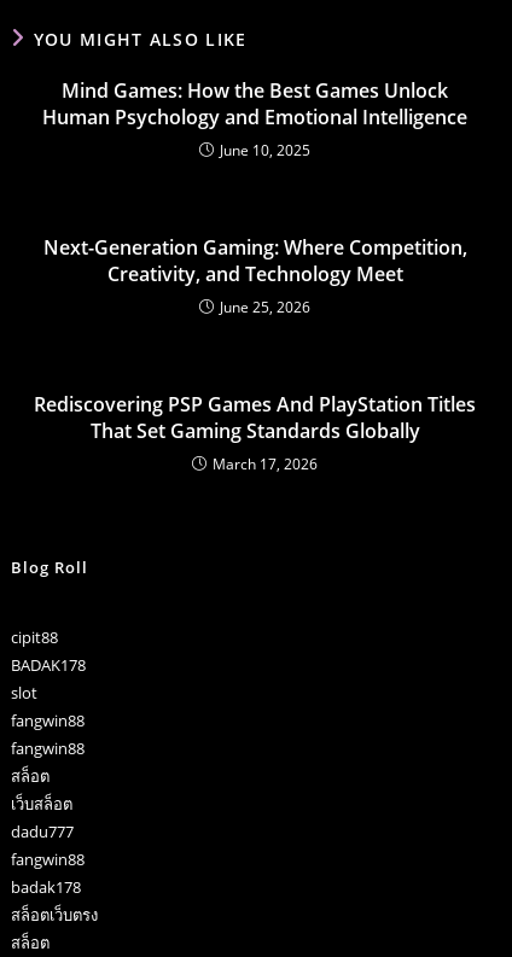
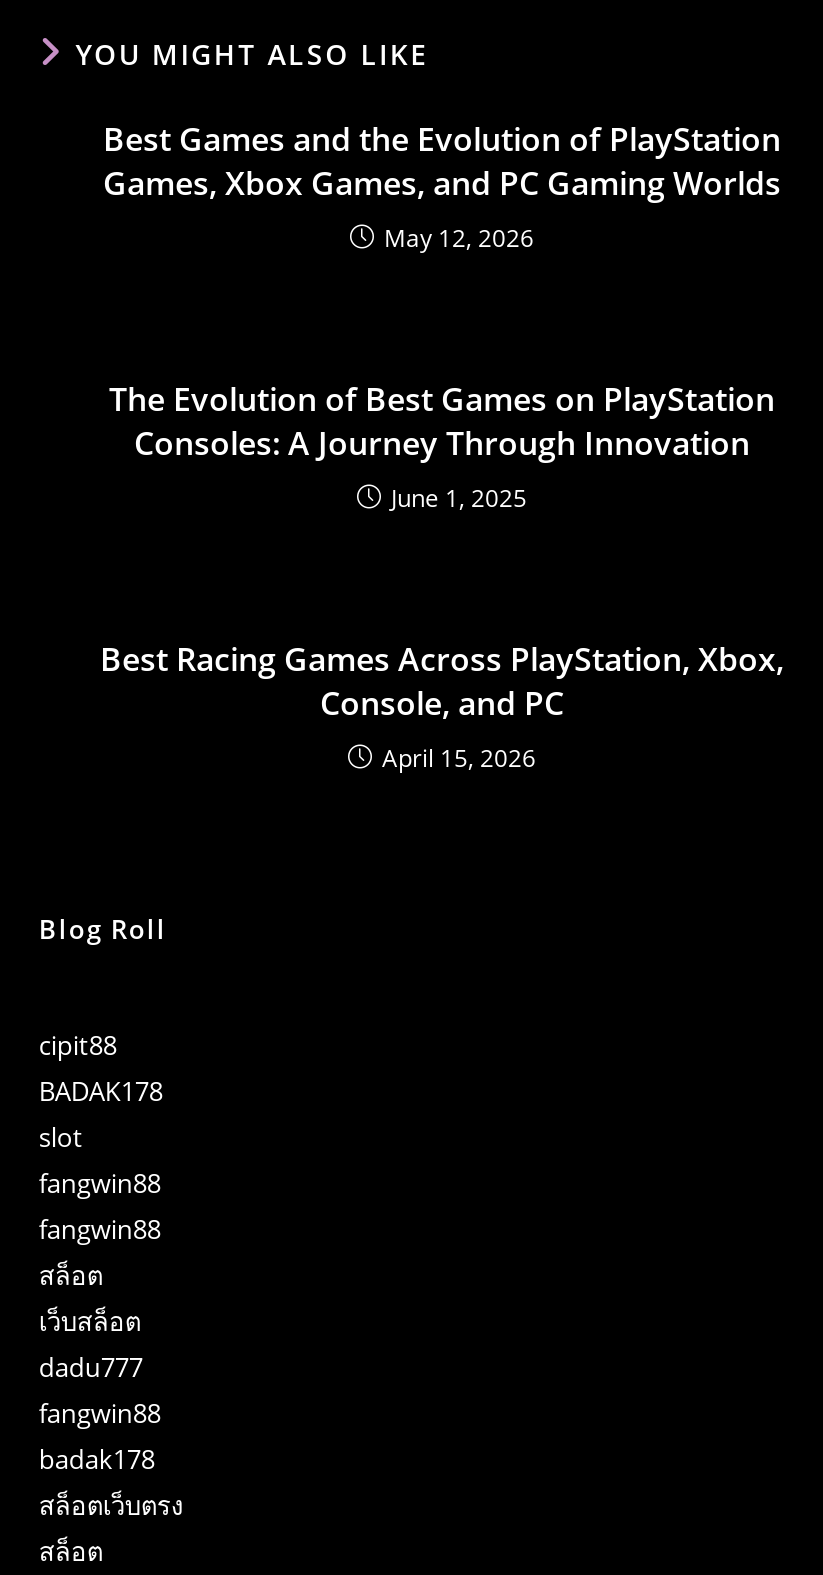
- Mind Games: How the Best Games Unlock
- Human Psychology and Emotional Intelligence
- June 10, 2025
+ Best Games and the Evolution of PlayStation
+ Games, Xbox Games, and PC Gaming Worlds
+ May 12, 2026

- Next-Generation Gaming: Where Competition,
- Creativity, and Technology Meet
- June 25, 2026
+ The Evolution of Best Games on PlayStation
+ Consoles: A Journey Through Innovation
+ June 1, 2025

- Rediscovering PSP Games And PlayStation Titles
- That Set Gaming Standards Globally
- March 17, 2026
+ Best Racing Games Across PlayStation, Xbox,
+ Console, and PC
+ April 15, 2026
